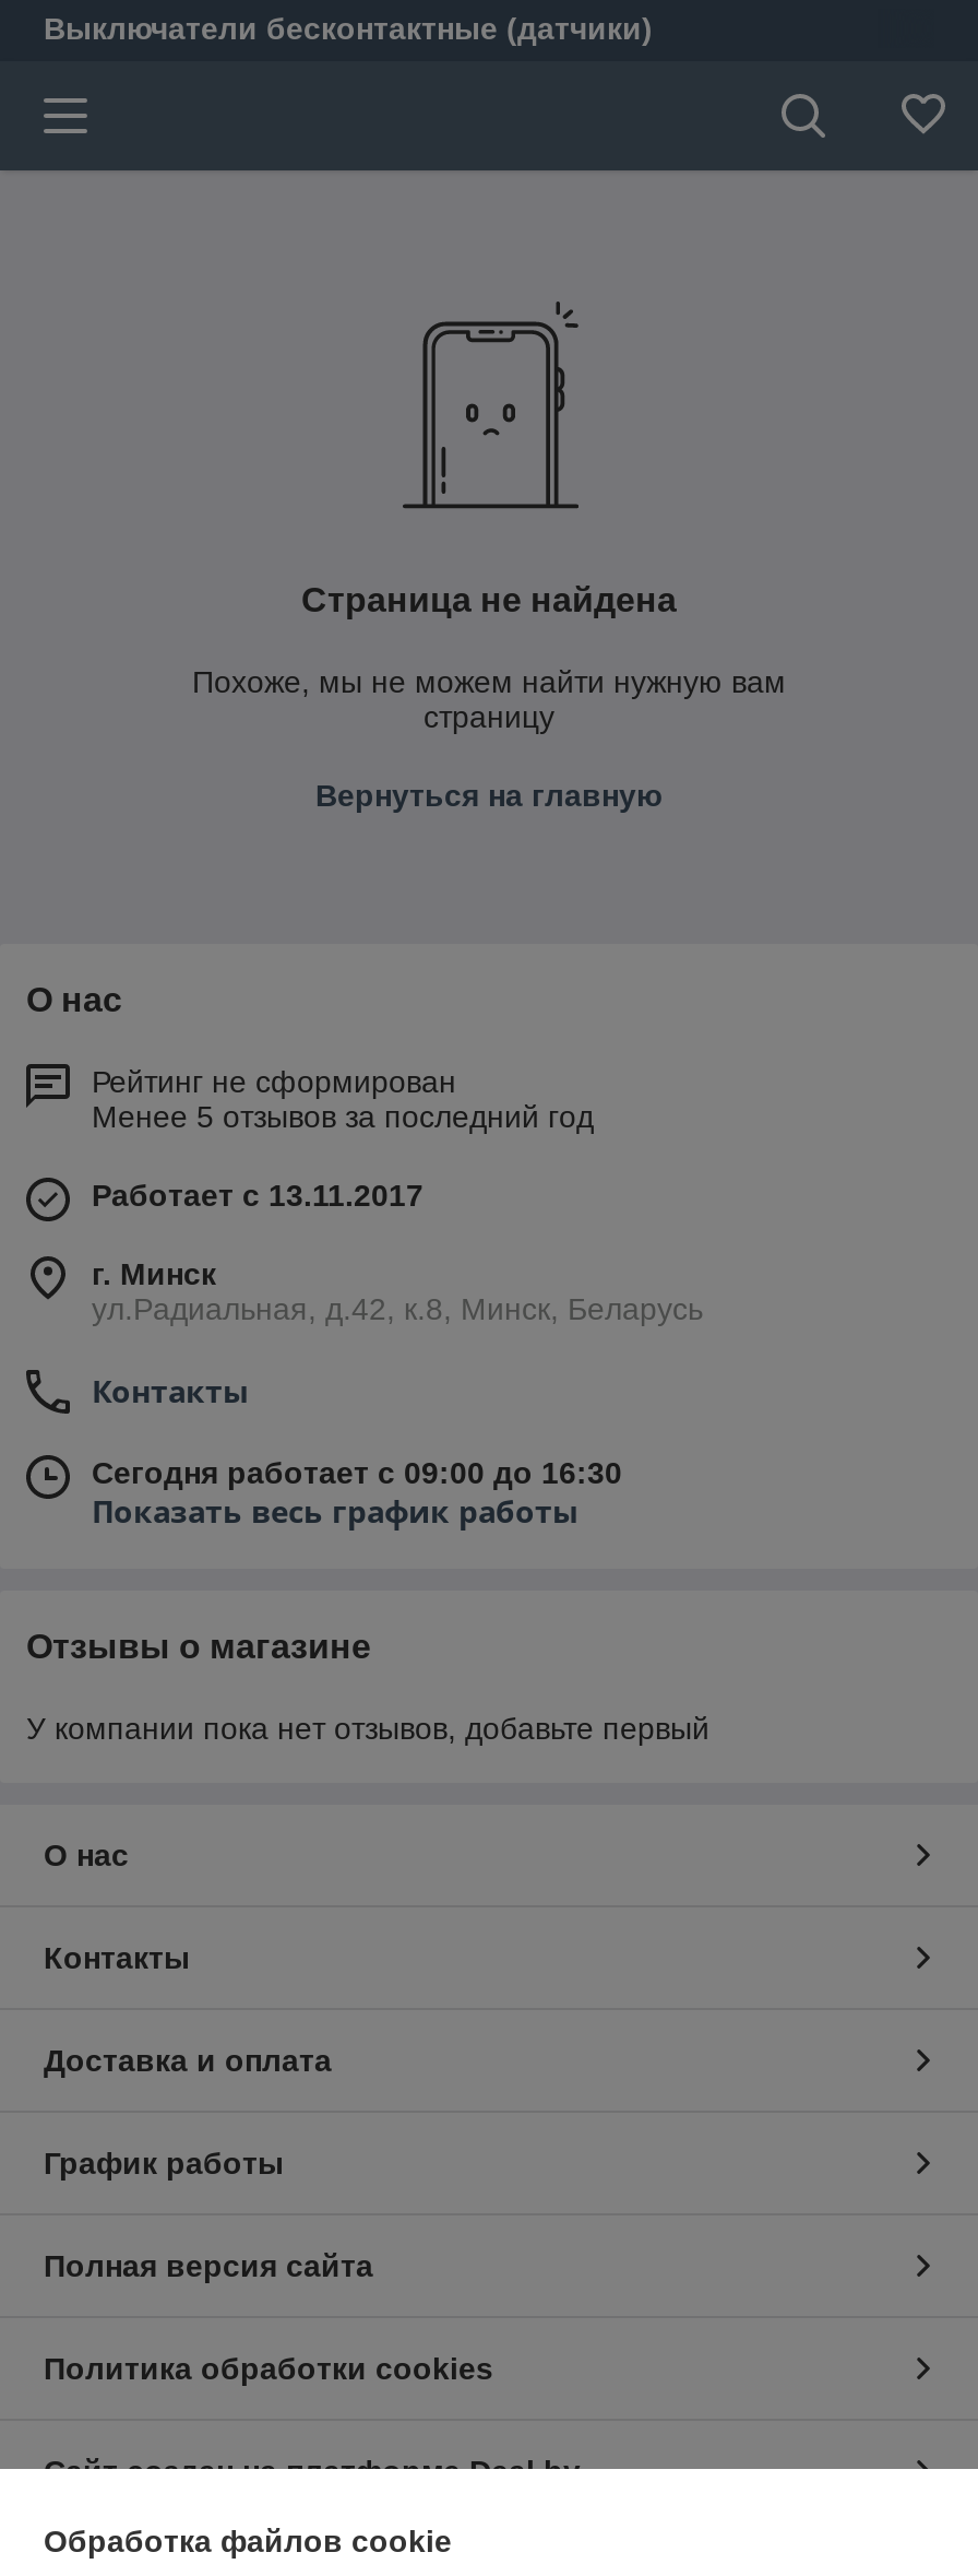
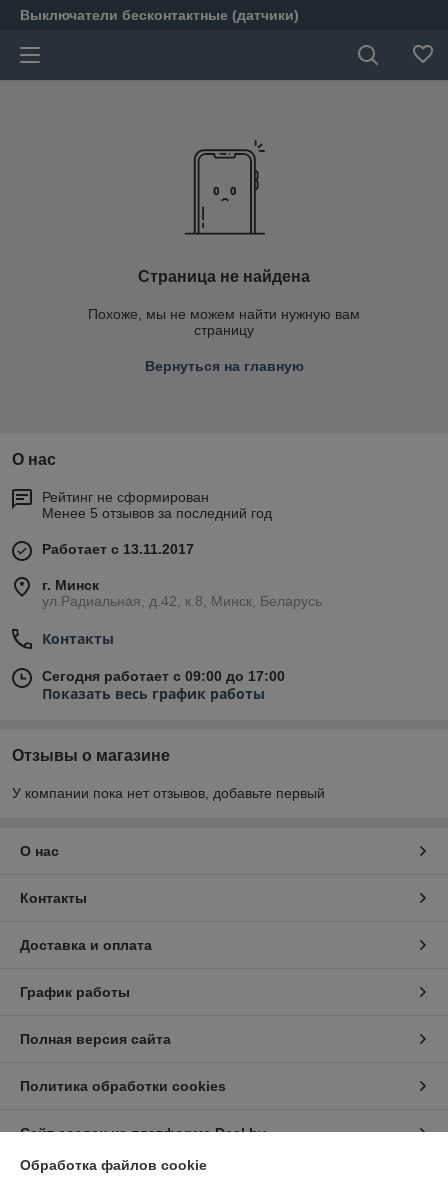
- Сегодня работает с 09:00 до 16:30
+ Сегодня работает с 09:00 до 17:00
